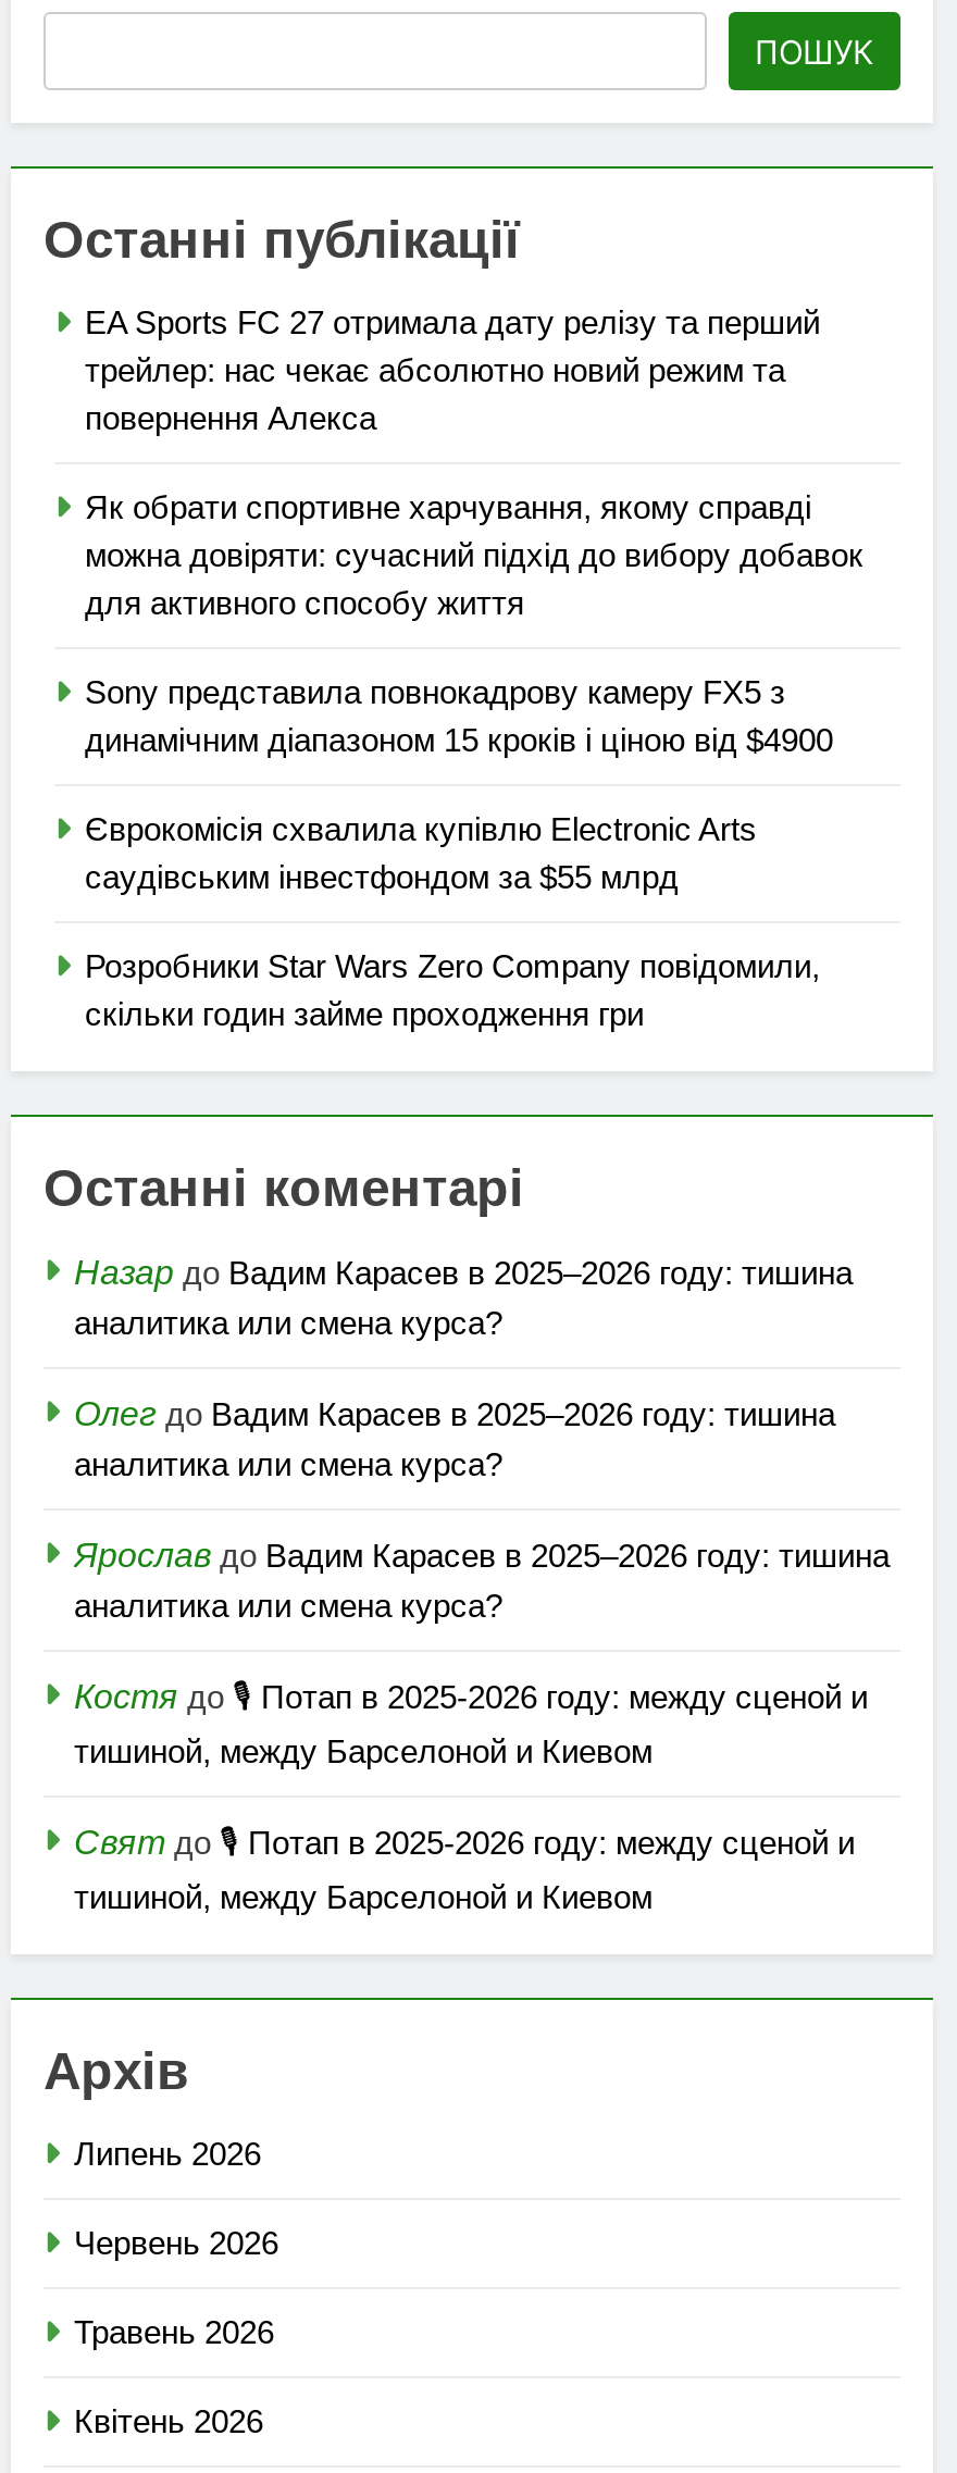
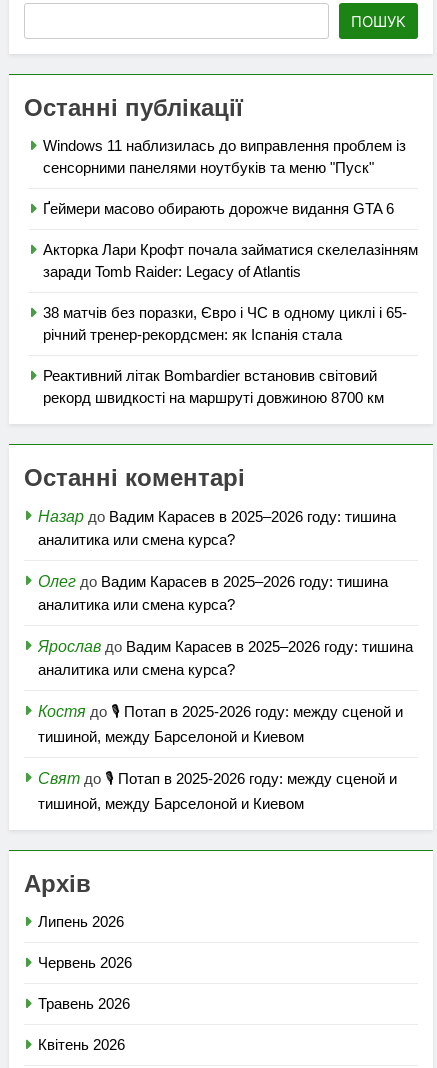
- EA Sports FC 27 отримала дату релізу та перший
- трейлер: нас чекає абсолютно новий режим та
- повернення Алекса
+ Windows 11 наблизилась до виправлення проблем із
+ сенсорними панелями ноутбуків та меню "Пуск"

- Як обрати спортивне харчування, якому справді
- можна довіряти: сучасний підхід до вибору добавок
- для активного способу життя
+ Ґеймери масово обирають дорожче видання GTA 6

- Sony представила повнокадрову камеру FX5 з
- динамічним діапазоном 15 кроків і ціною від $4900
+ Акторка Лари Крофт почала займатися скелелазінням
+ заради Tomb Raider: Legacy of Atlantis

- Єврокомісія схвалила купівлю Electronic Arts
- саудівським інвестфондом за $55 млрд
+ 38 матчів без поразки, Євро і ЧС в одному циклі і 65-
+ річний тренер-рекордсмен: як Іспанія стала

- Розробники Star Wars Zero Company повідомили,
- скільки годин займе проходження гри
+ Реактивний літак Bombardier встановив світовий
+ рекорд швидкості на маршруті довжиною 8700 км
